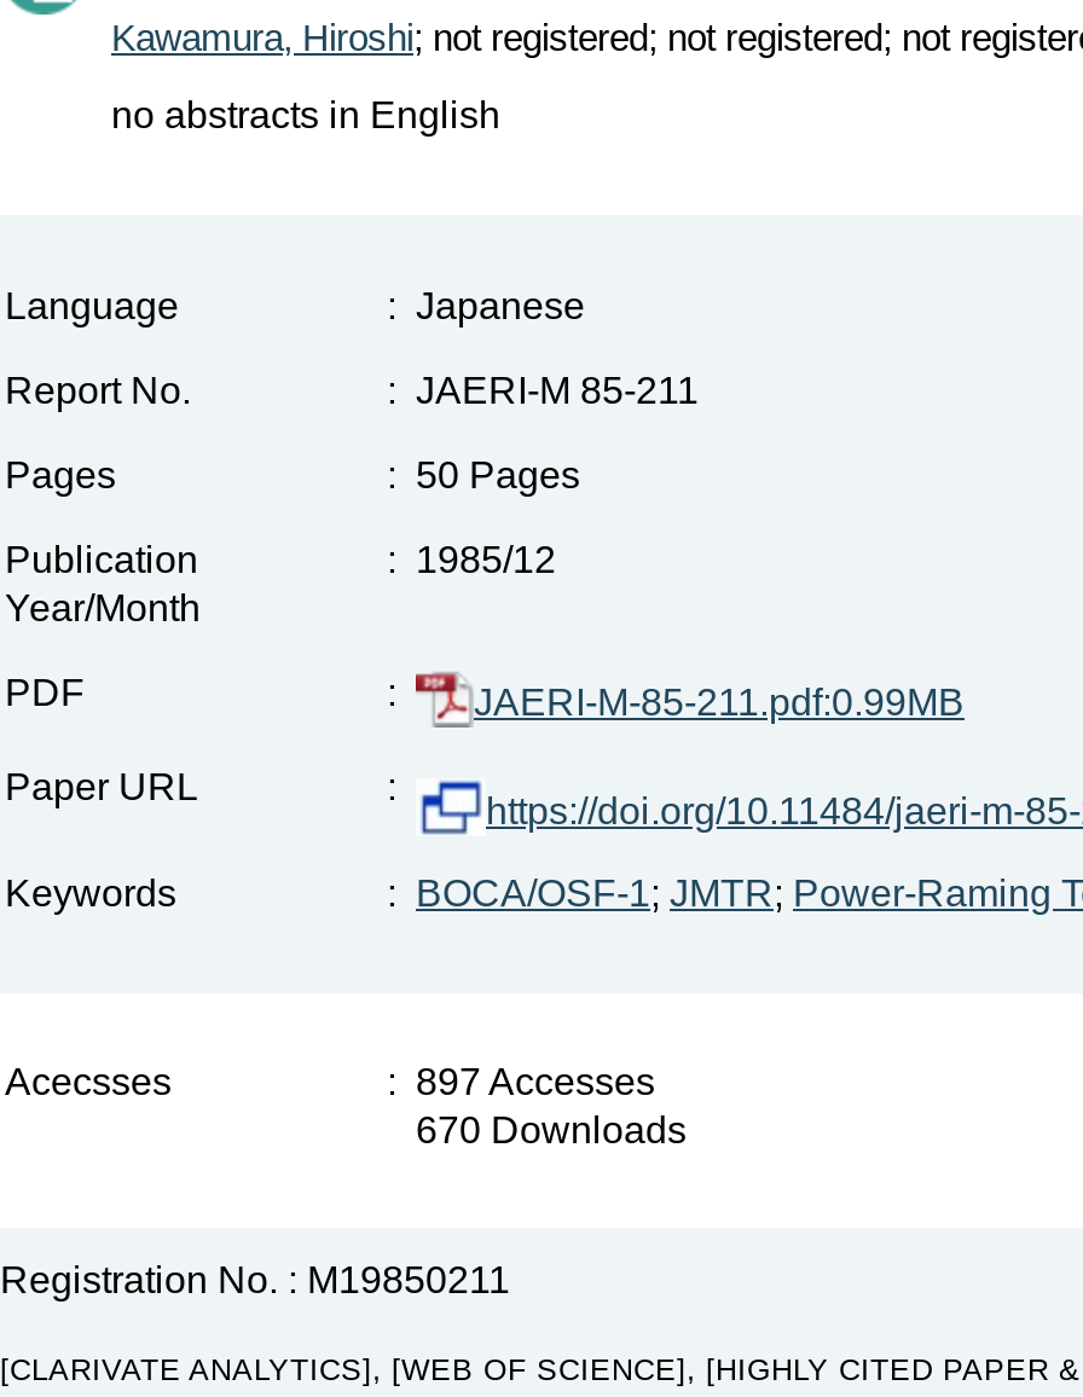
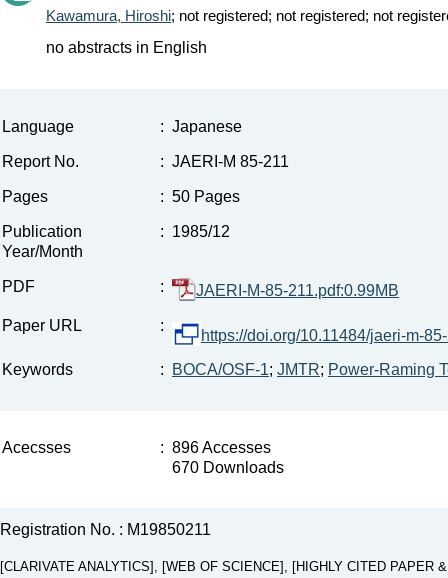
- : 897 Accesses
+ : 896 Accesses
